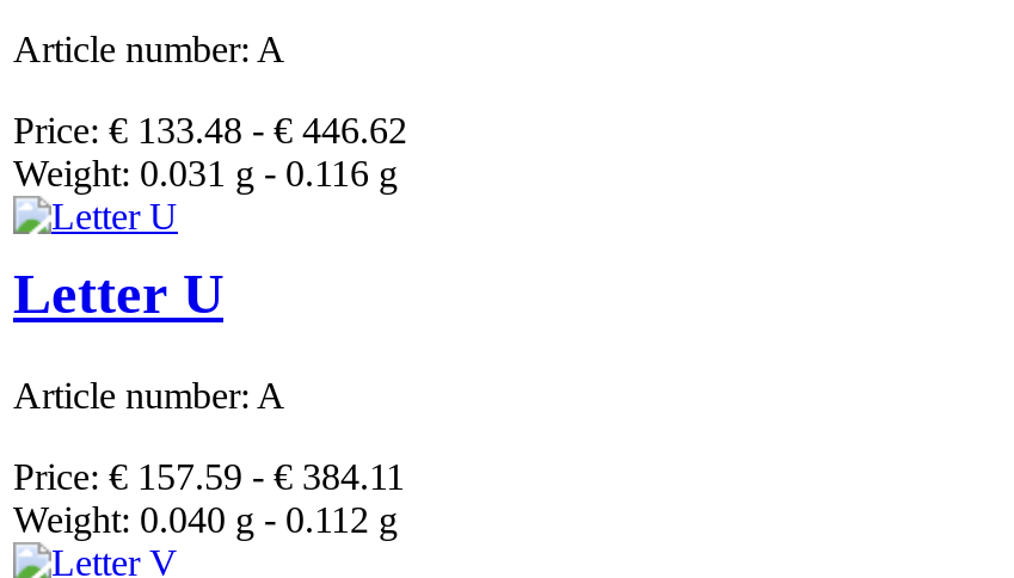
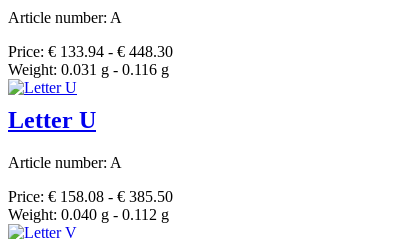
- Price: € 133.48 - € 446.62
+ Price: € 133.94 - € 448.30

- Price: € 157.59 - € 384.11
+ Price: € 158.08 - € 385.50
